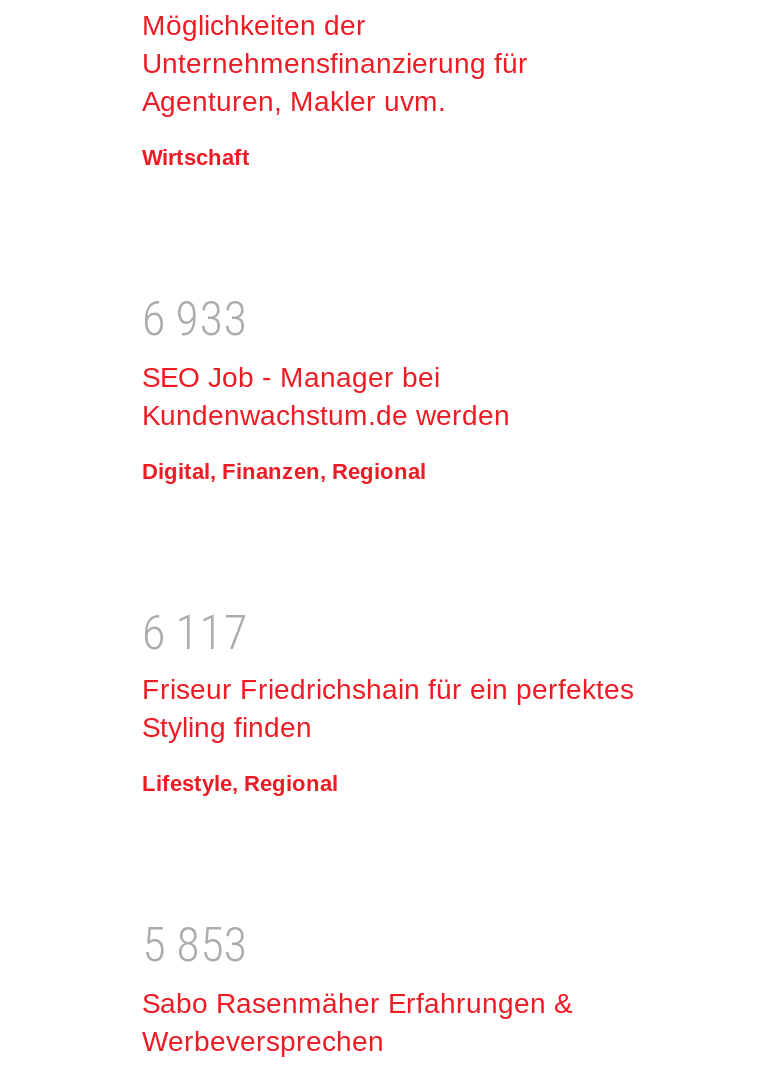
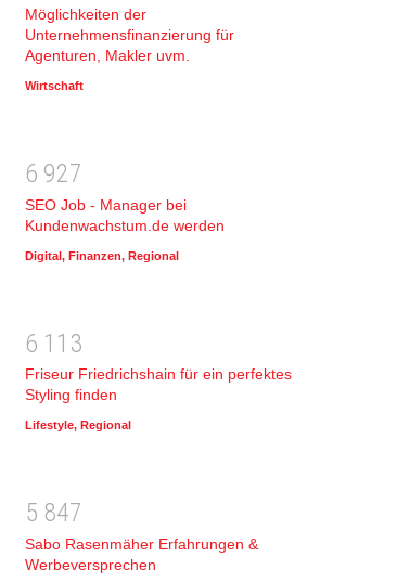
- 6 933
+ 6 927

- 6 1 1 7
+ 6 1 1 3

- 5 853
+ 5 847
